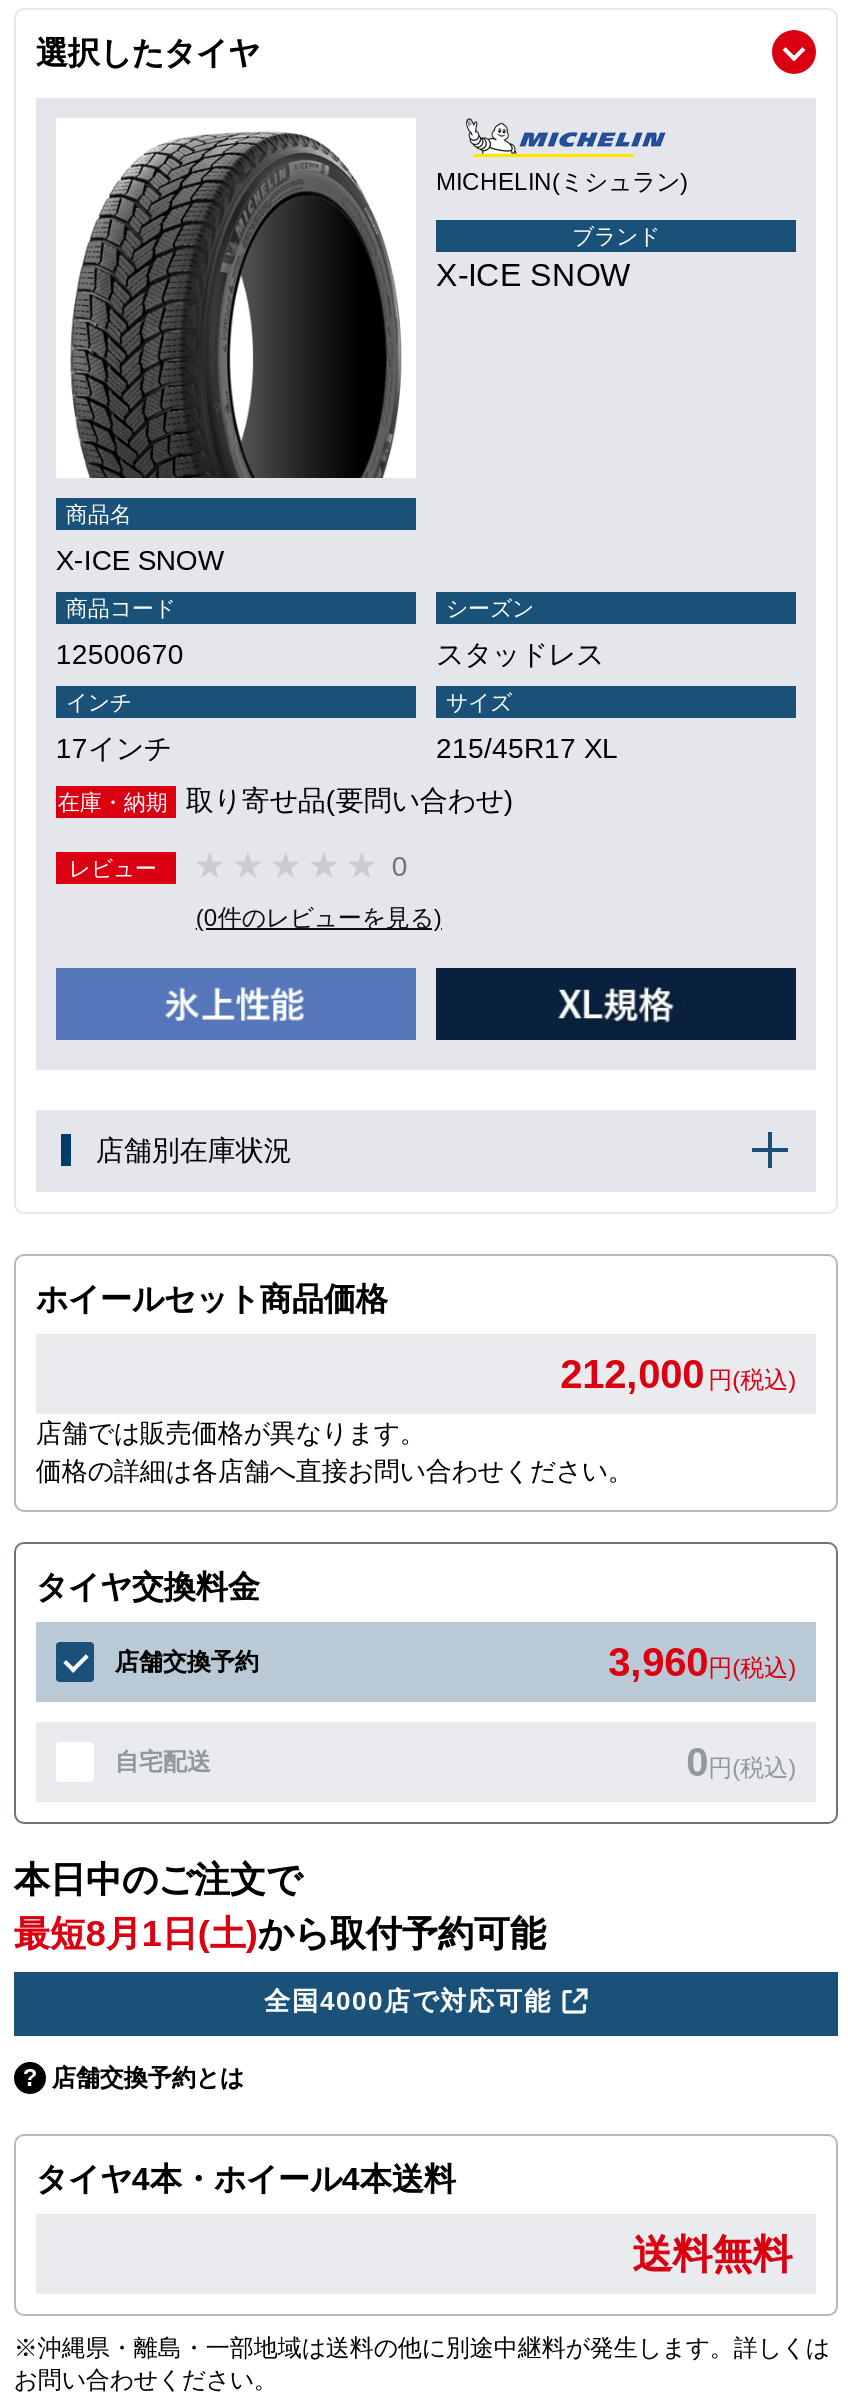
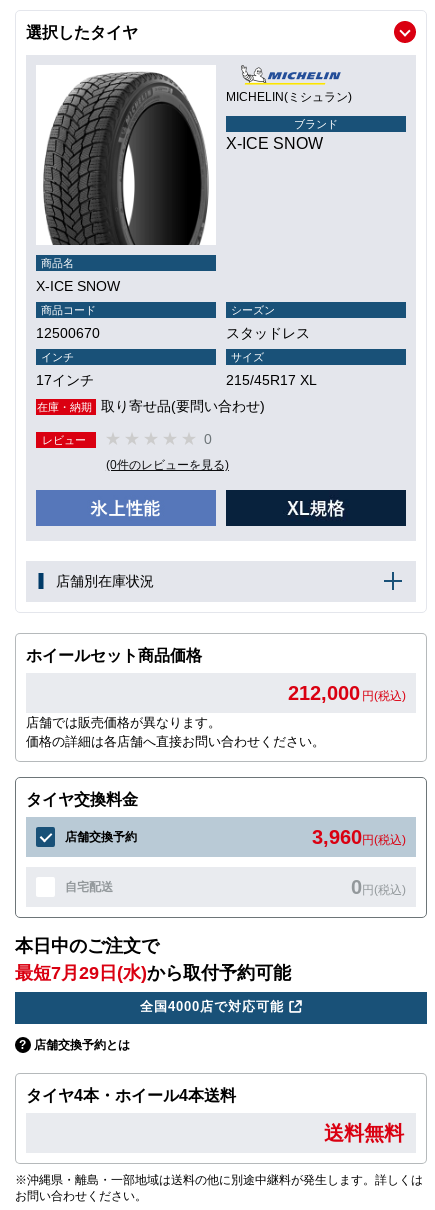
- 最短8月1日(土)から取付予約可能
+ 最短7月29日(水)から取付予約可能
